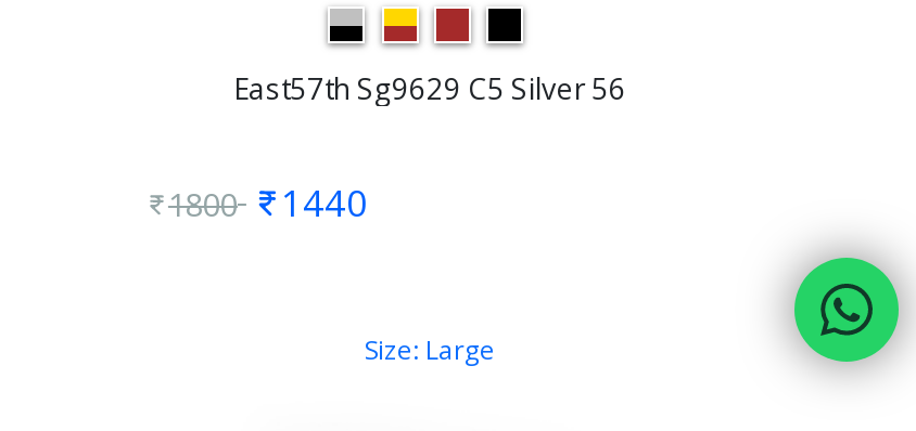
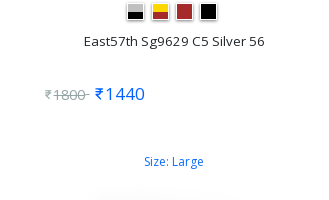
- [image]
